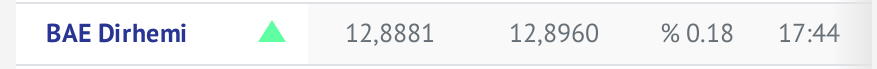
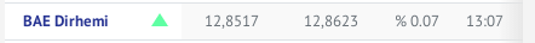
- 12,8881
+ 12,8517

- 12,8960
+ 12,8623

- % 0.18
+ % 0.07

- 17:44
+ 13:07
